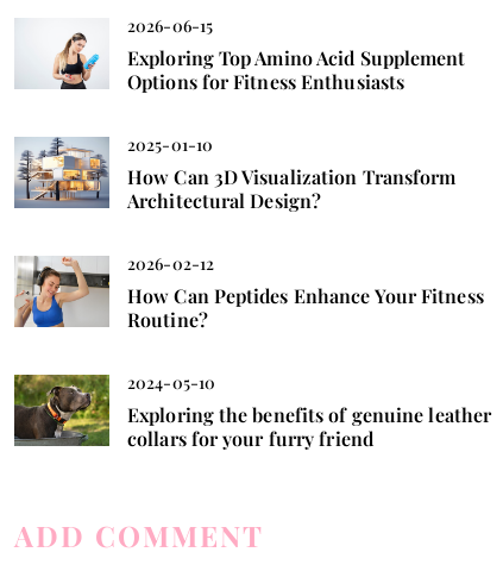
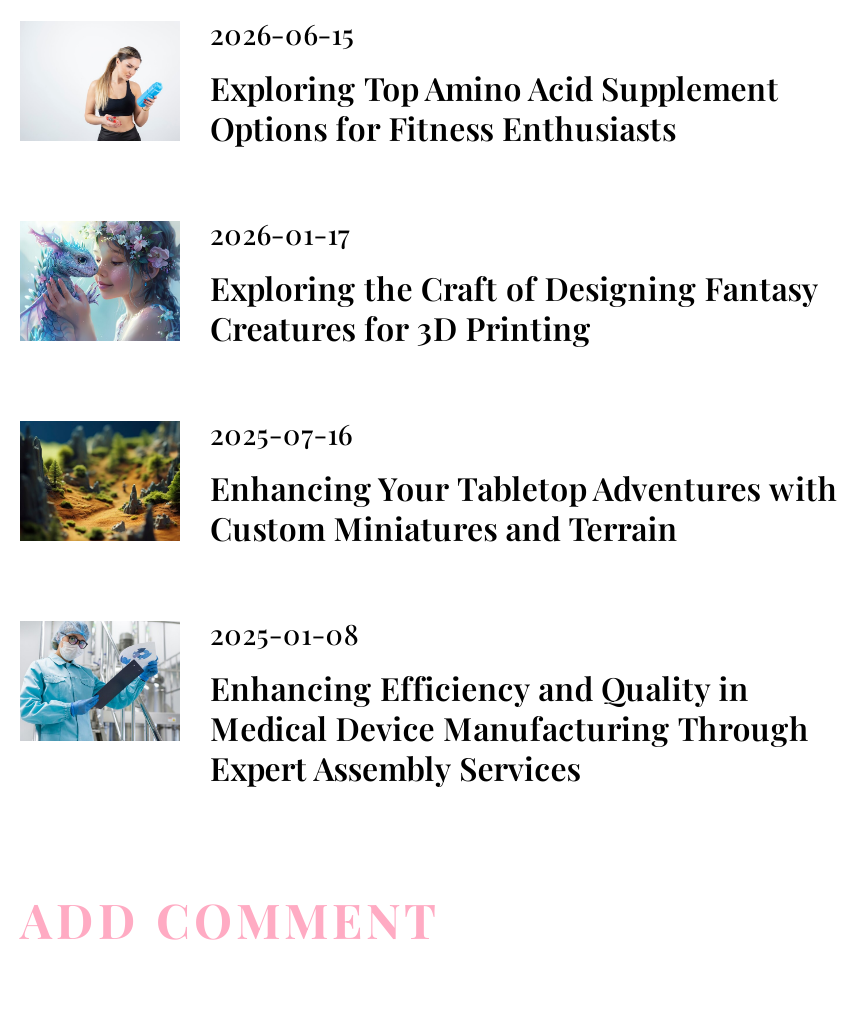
- [image]
- 2025-01-10
- How Can 3D Visualization Transform
- Architectural Design?
+ [image]
+ 2026-01-17
+ Exploring the Craft of Designing Fantasy
+ Creatures for 3D Printing

- [image]
- 2026-02-12
- How Can Peptides Enhance Your Fitness
- Routine?
+ [image]
+ 2025-07-16
+ Enhancing Your Tabletop Adventures with
+ Custom Miniatures and Terrain

- [image]
- 2024-05-10
- Exploring the benefits of genuine leather
- collars for your furry friend
+ [image]
+ 2025-01-08
+ Enhancing Efficiency and Quality in
+ Medical Device Manufacturing Through
+ Expert Assembly Services
